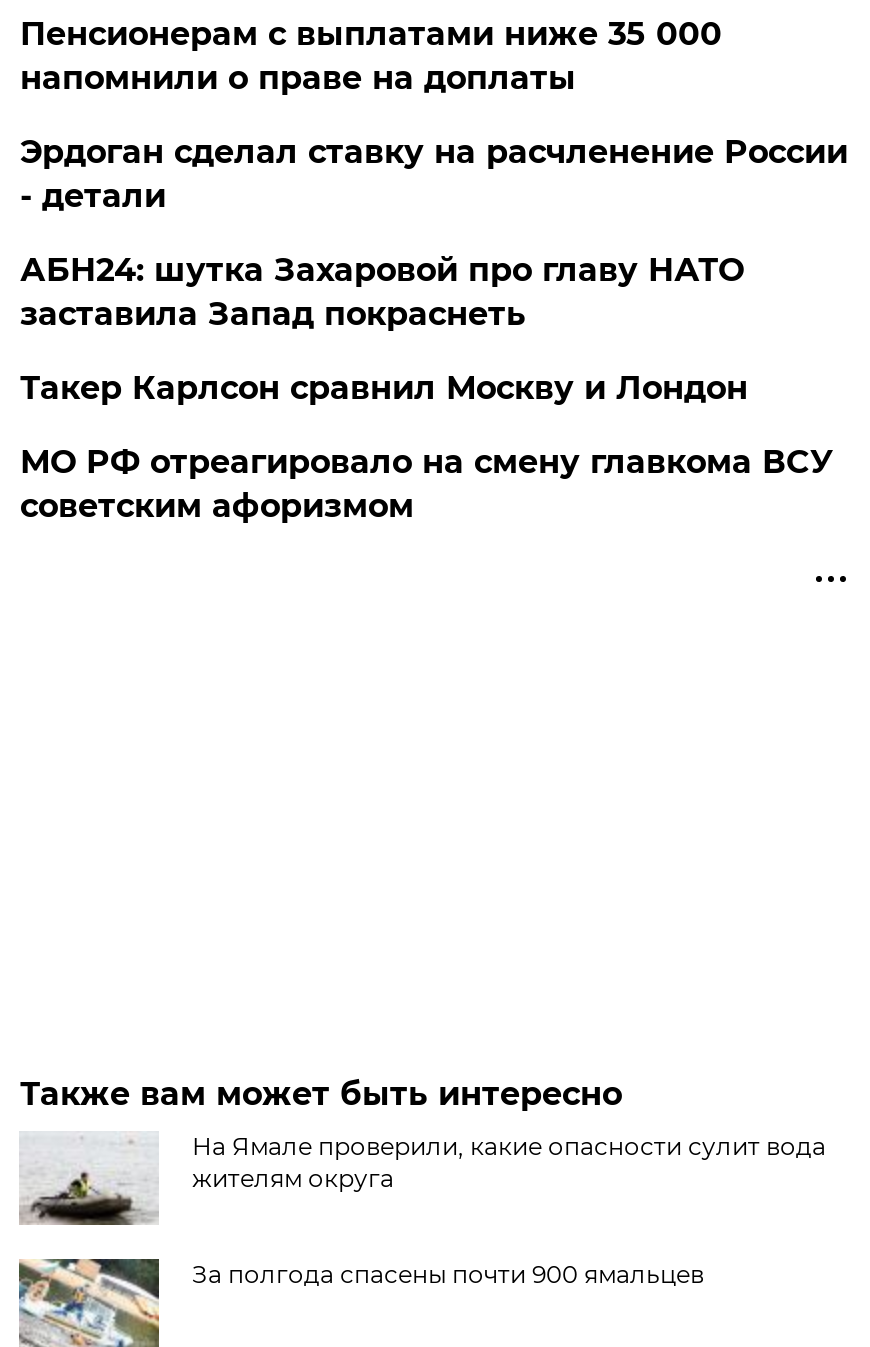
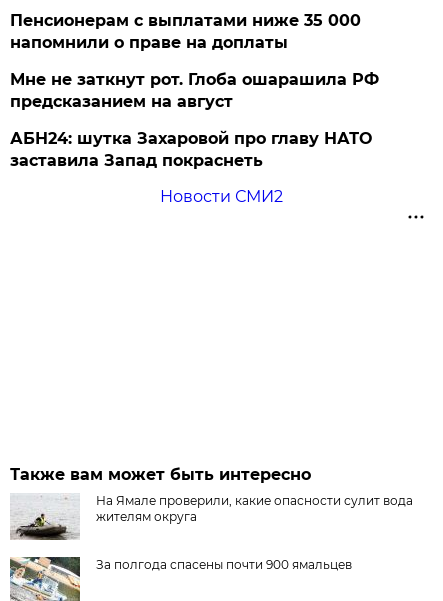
- Эрдоган сделал ставку на расчленение России
- - детали
+ Мне не заткнут рот. Глоба ошарашила РФ
+ предсказанием на август

- Такер Карлсон сравнил Москву и Лондон
- МО РФ отреагировало на смену главкома ВСУ
- советским афоризмом
+ Новости СМИ2
